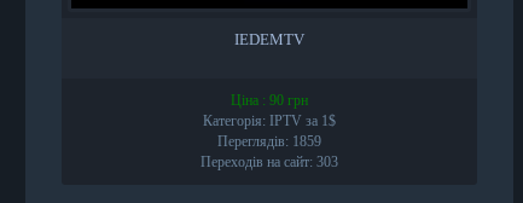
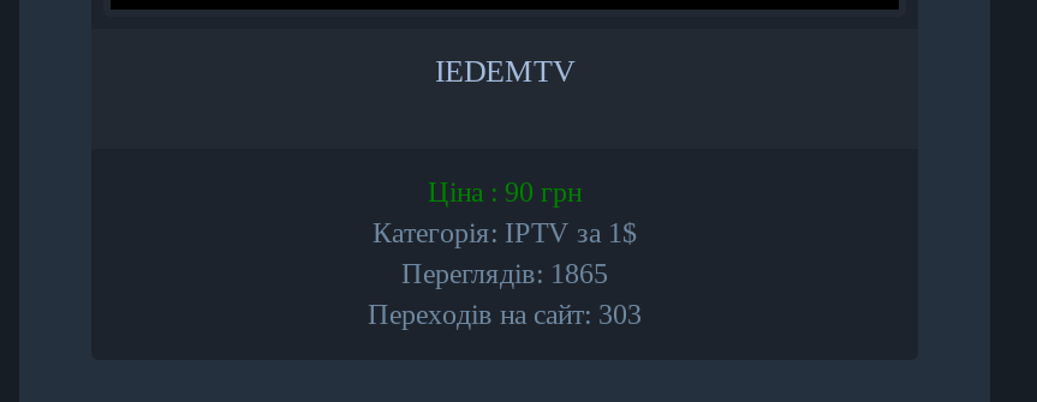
- Переглядів: 1859
+ Переглядів: 1865
